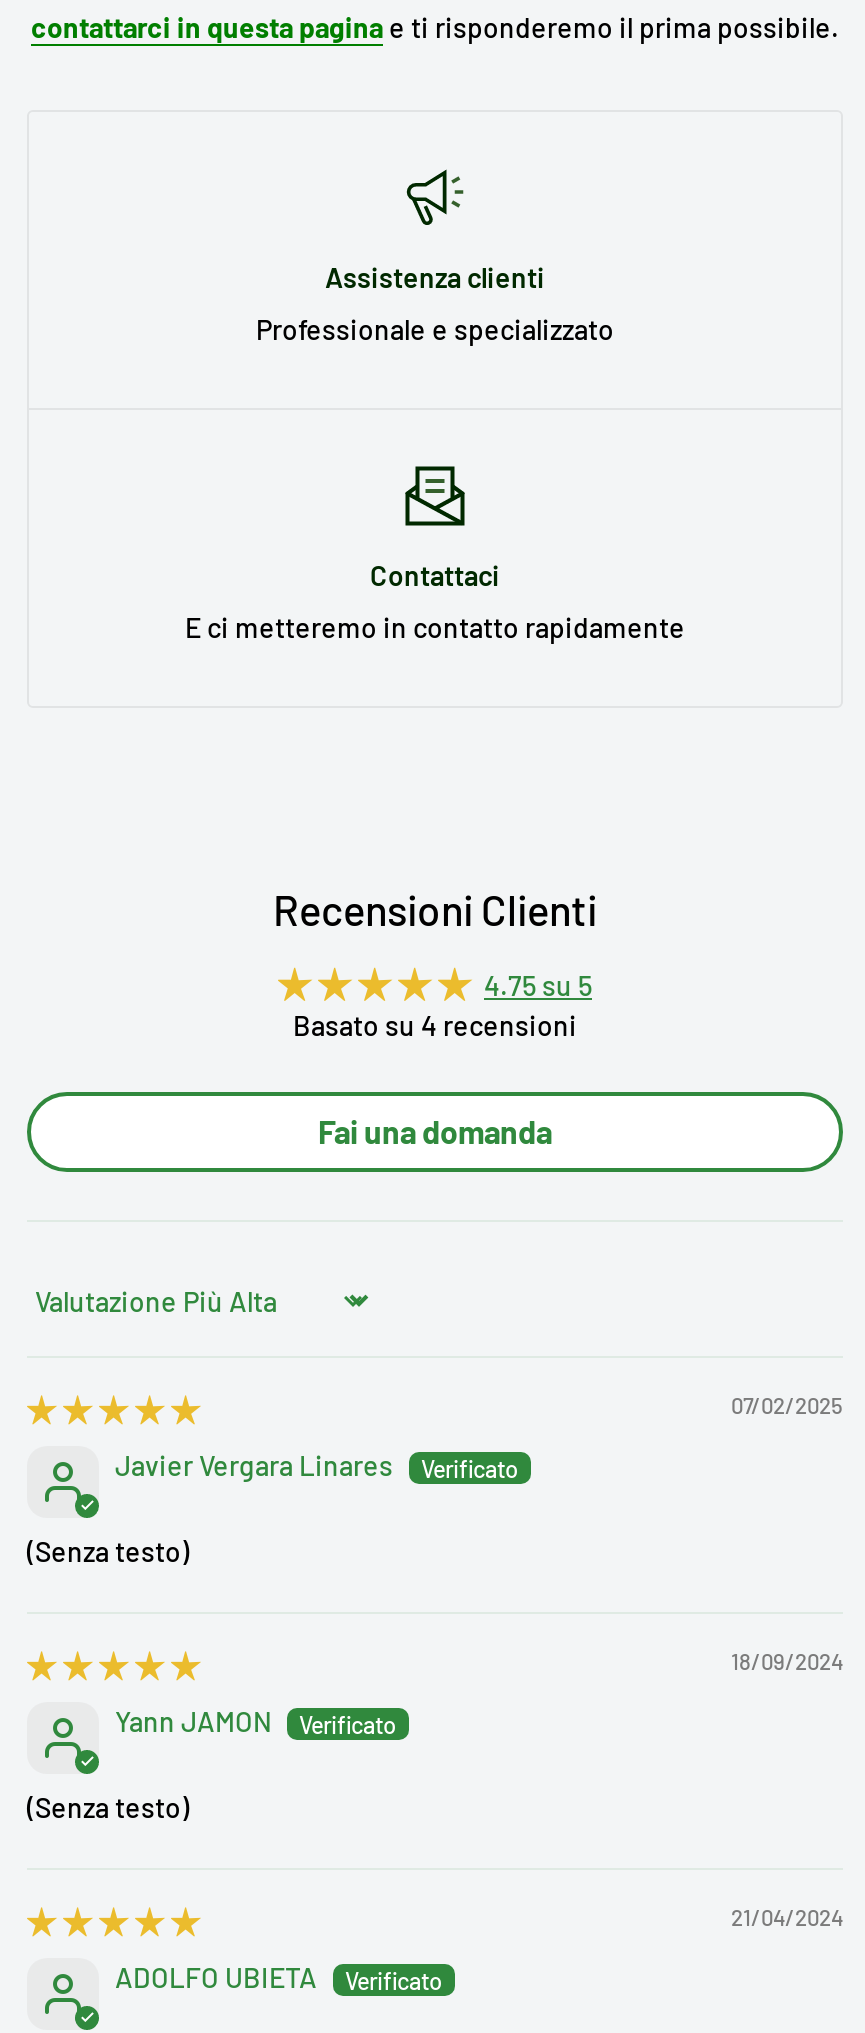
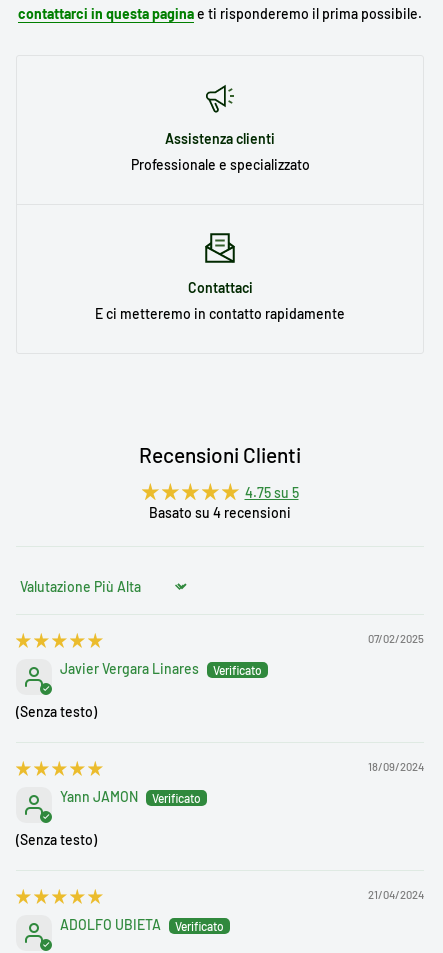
- Fai una domanda
